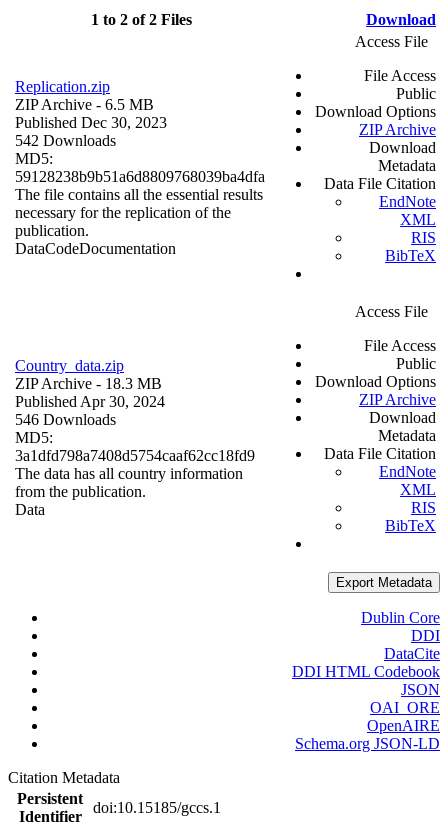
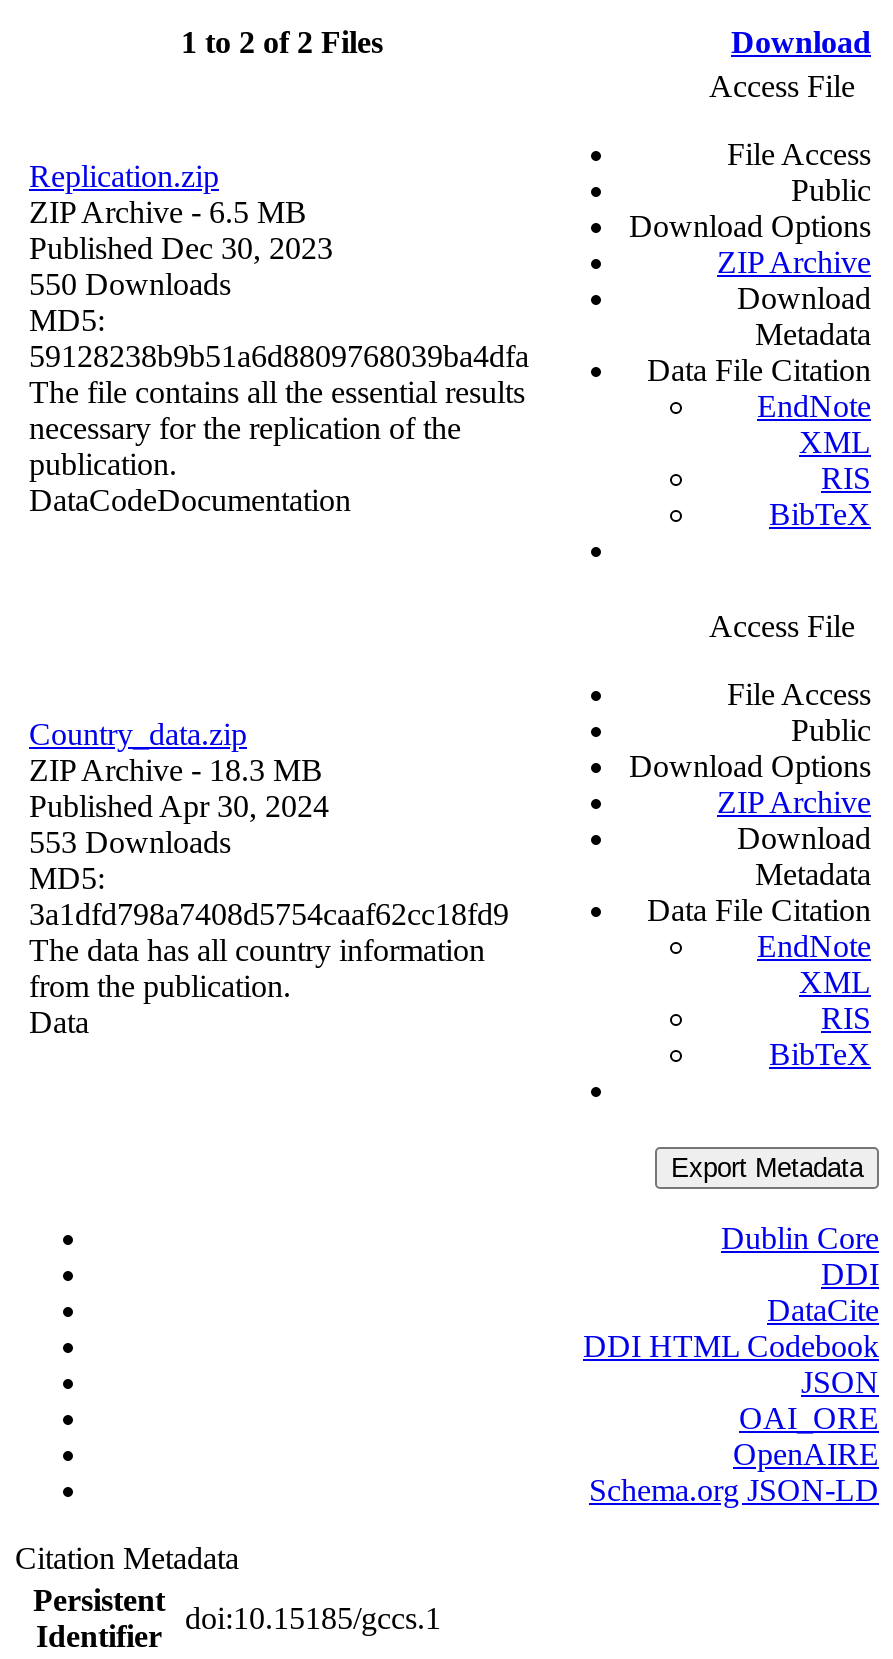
- 542 Downloads
+ 550 Downloads

- 546 Downloads
+ 553 Downloads
